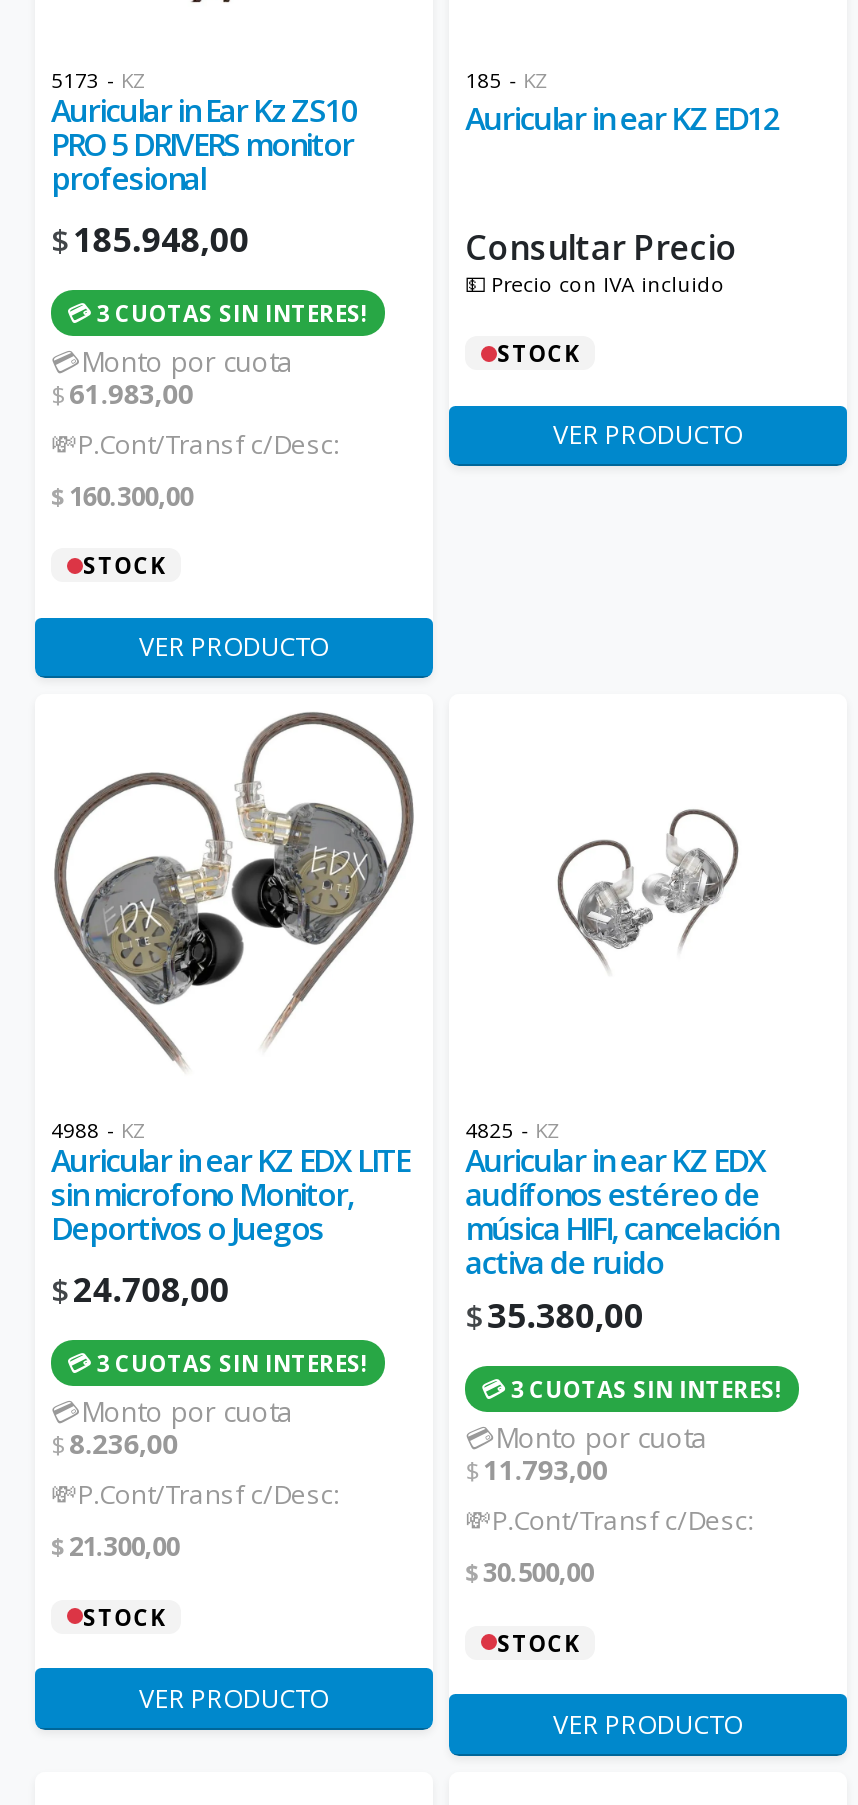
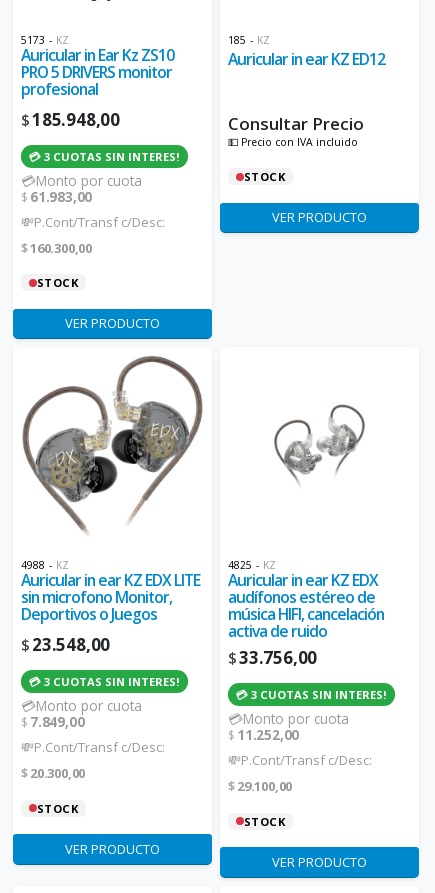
- $ 24.708,00
+ $ 23.548,00

- $ 35.380,00
+ $ 33.756,00

- $ 8.236,00
+ $ 7.849,00

- $ 11.793,00
+ $ 11.252,00

- $ 21.300,00
+ $ 20.300,00

- $ 30.500,00
+ $ 29.100,00
